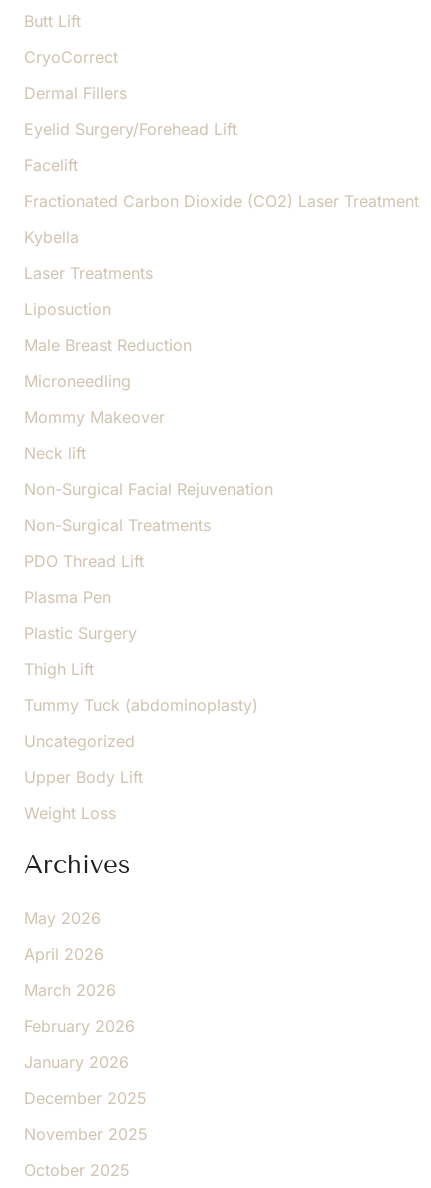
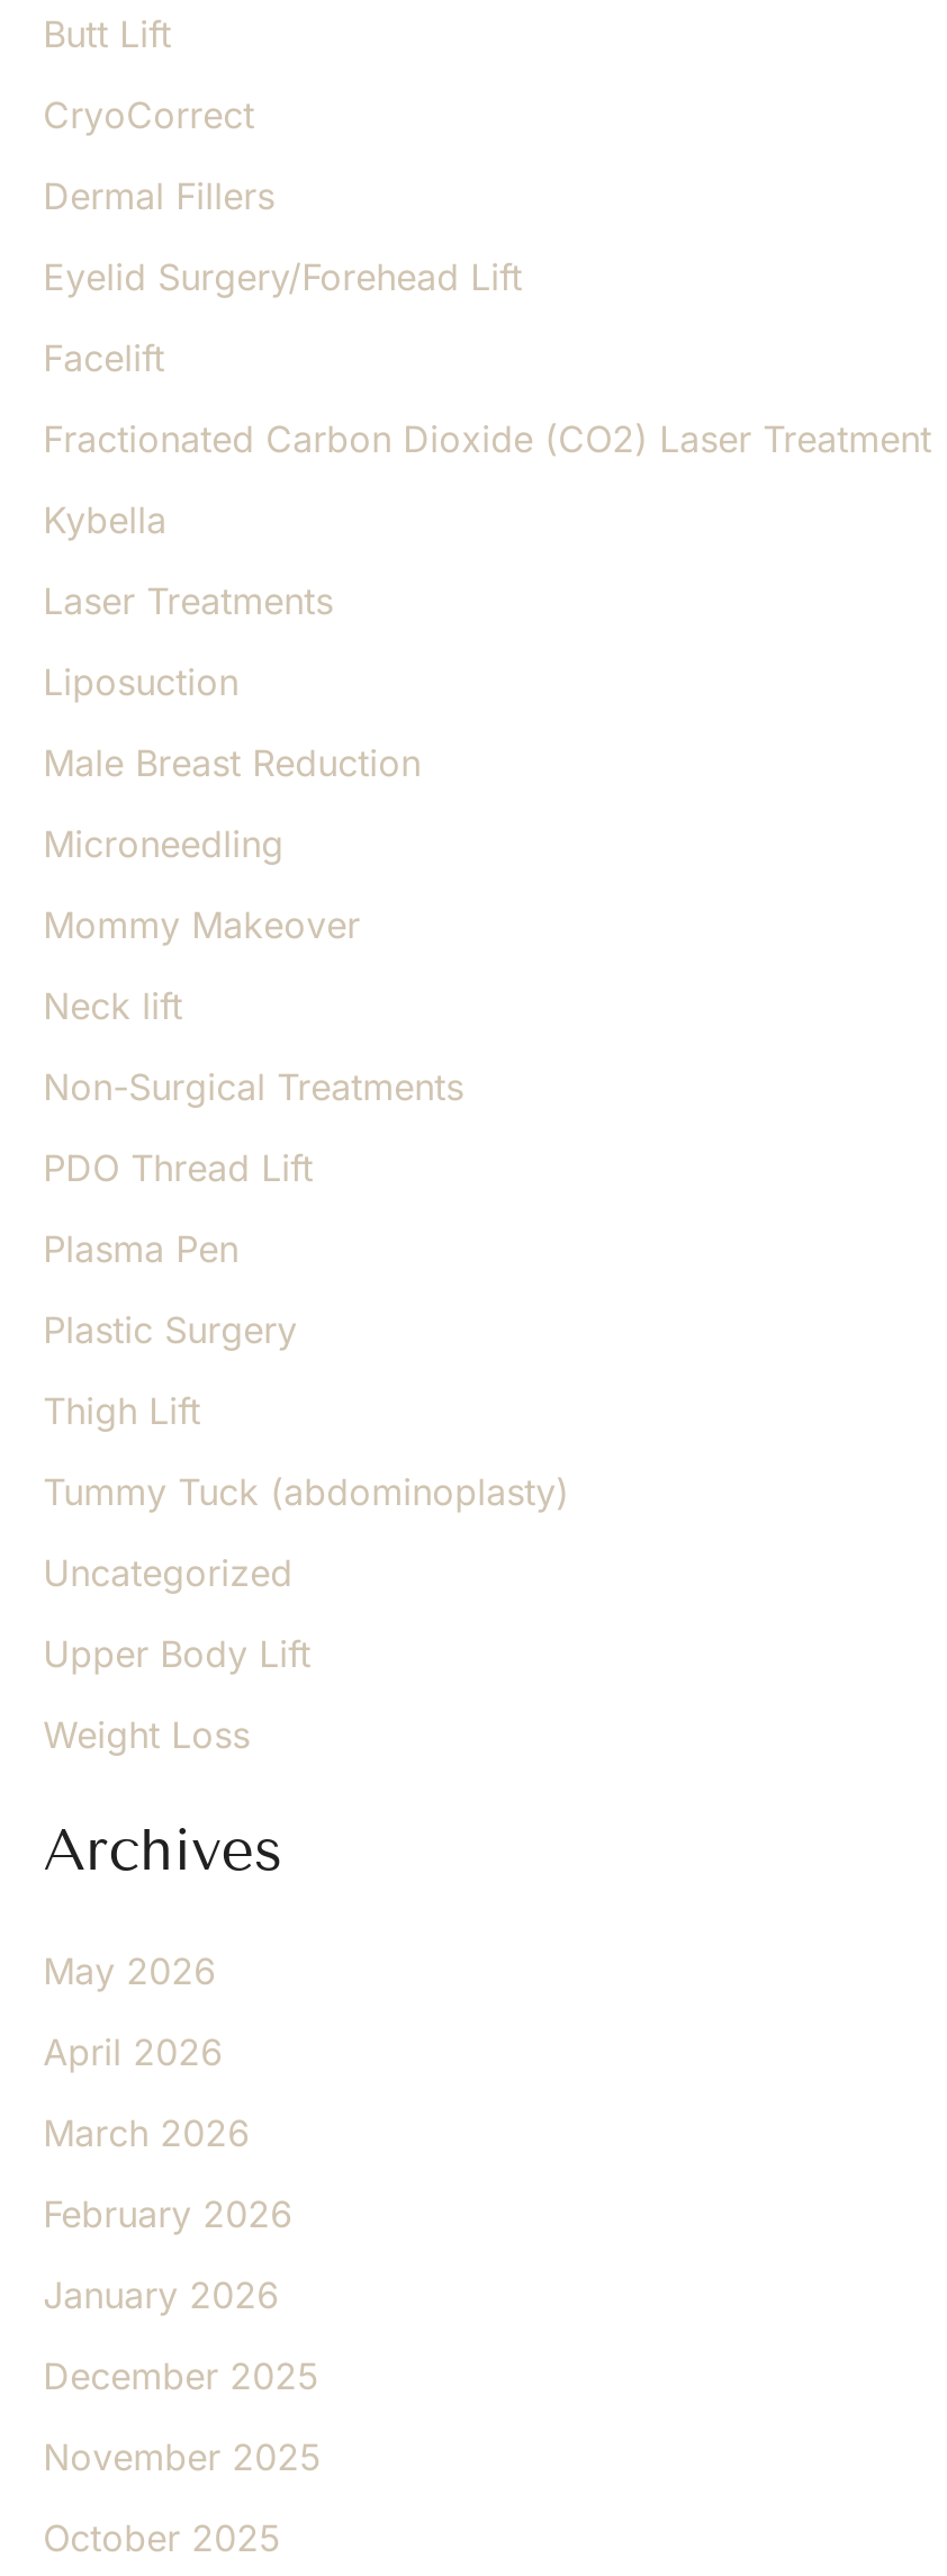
- Non-Surgical Facial Rejuvenation
